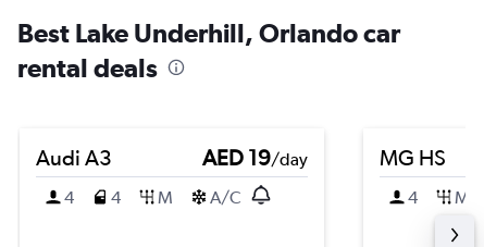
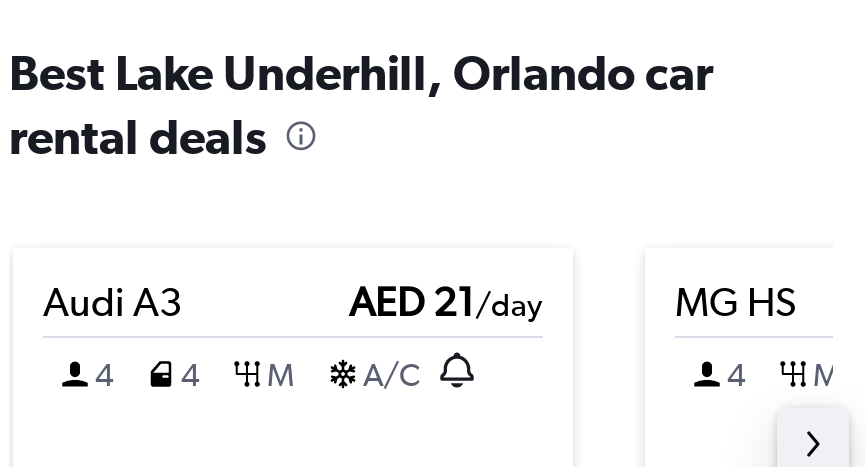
- AED 19 /day
+ AED 21 /day
